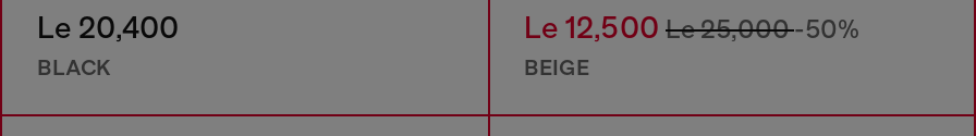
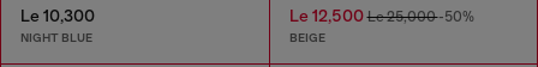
- Le 20,400
- BLACK
+ Le 10,300
+ NIGHT BLUE
